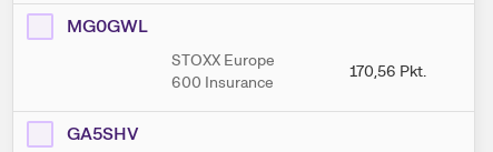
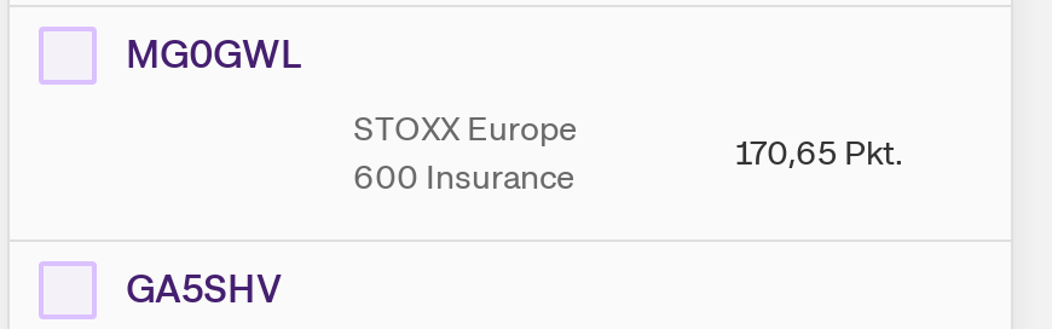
- 170,56 Pkt.
+ 170,65 Pkt.
